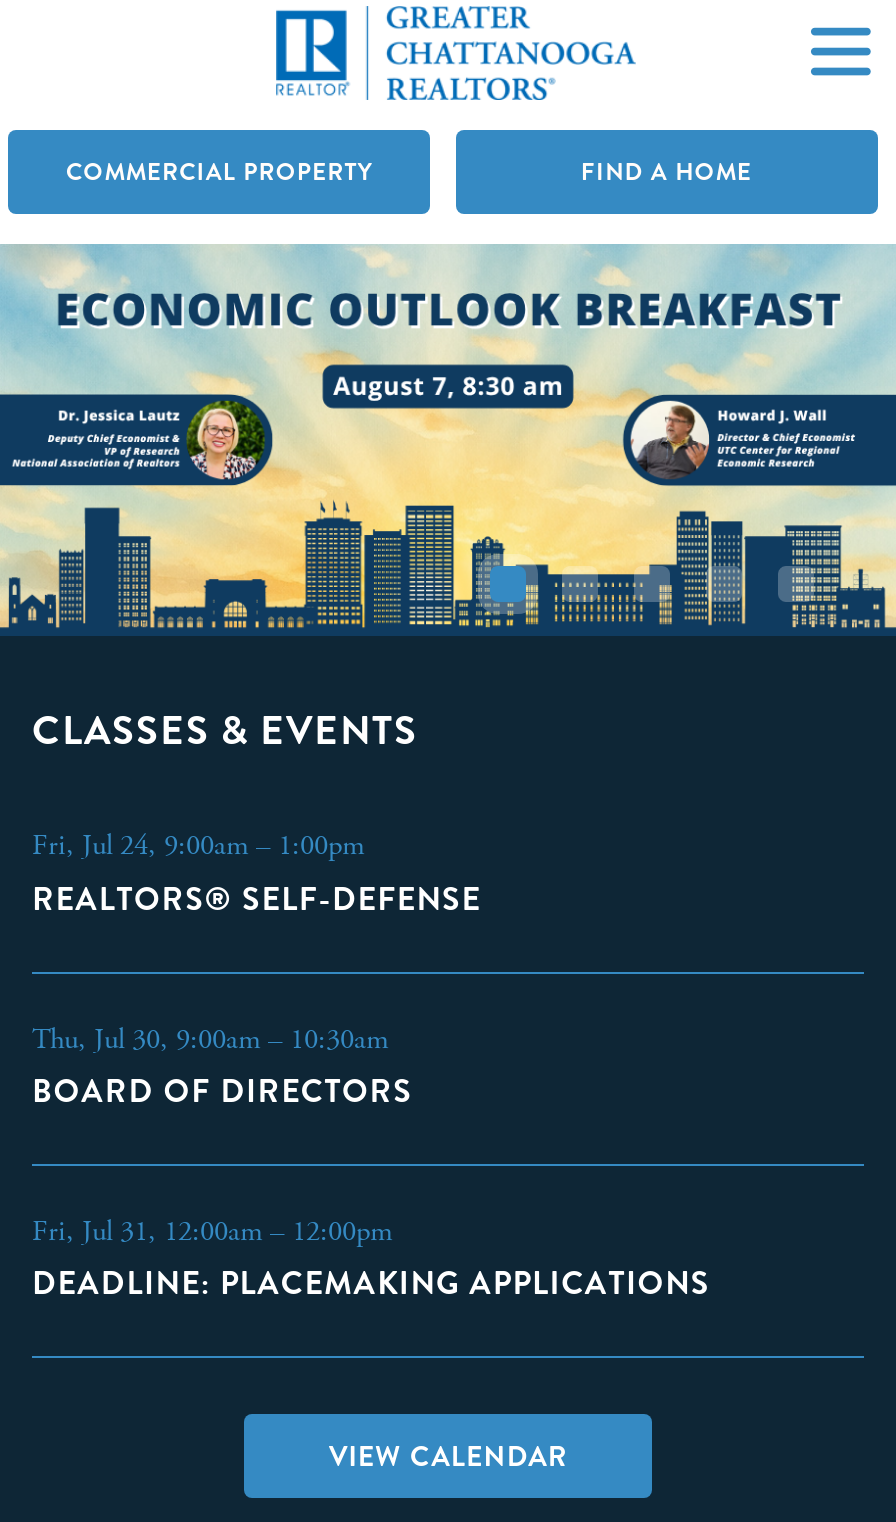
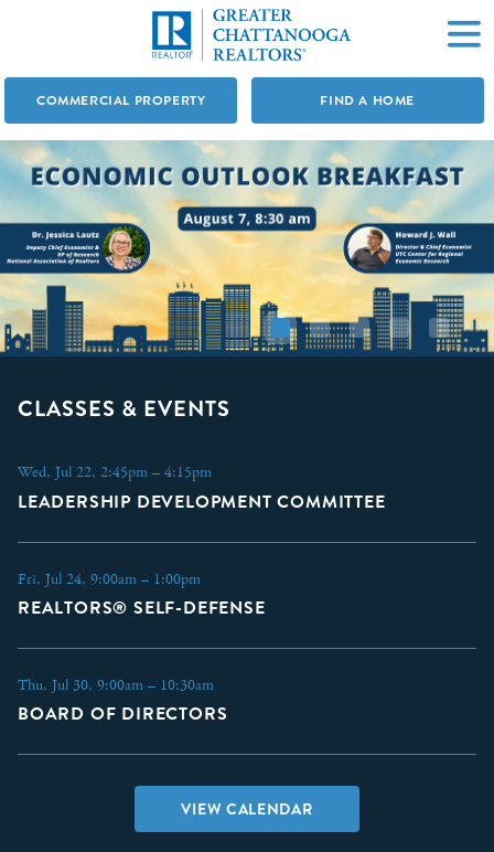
+ Wed, Jul 22, 2:45pm – 4:15pm
+ LEADERSHIP DEVELOPMENT COMMITTEE

moved down: Fri, Jul 24, 9:00am – 1:00pm | REALTORS® SELF-DEFENSE | Thu, Jul 30, 9:00am – 10:30am | BOARD OF DIRECTORS

- Fri, Jul 31, 12:00am – 12:00pm
- DEADLINE: PLACEMAKING APPLICATIONS
